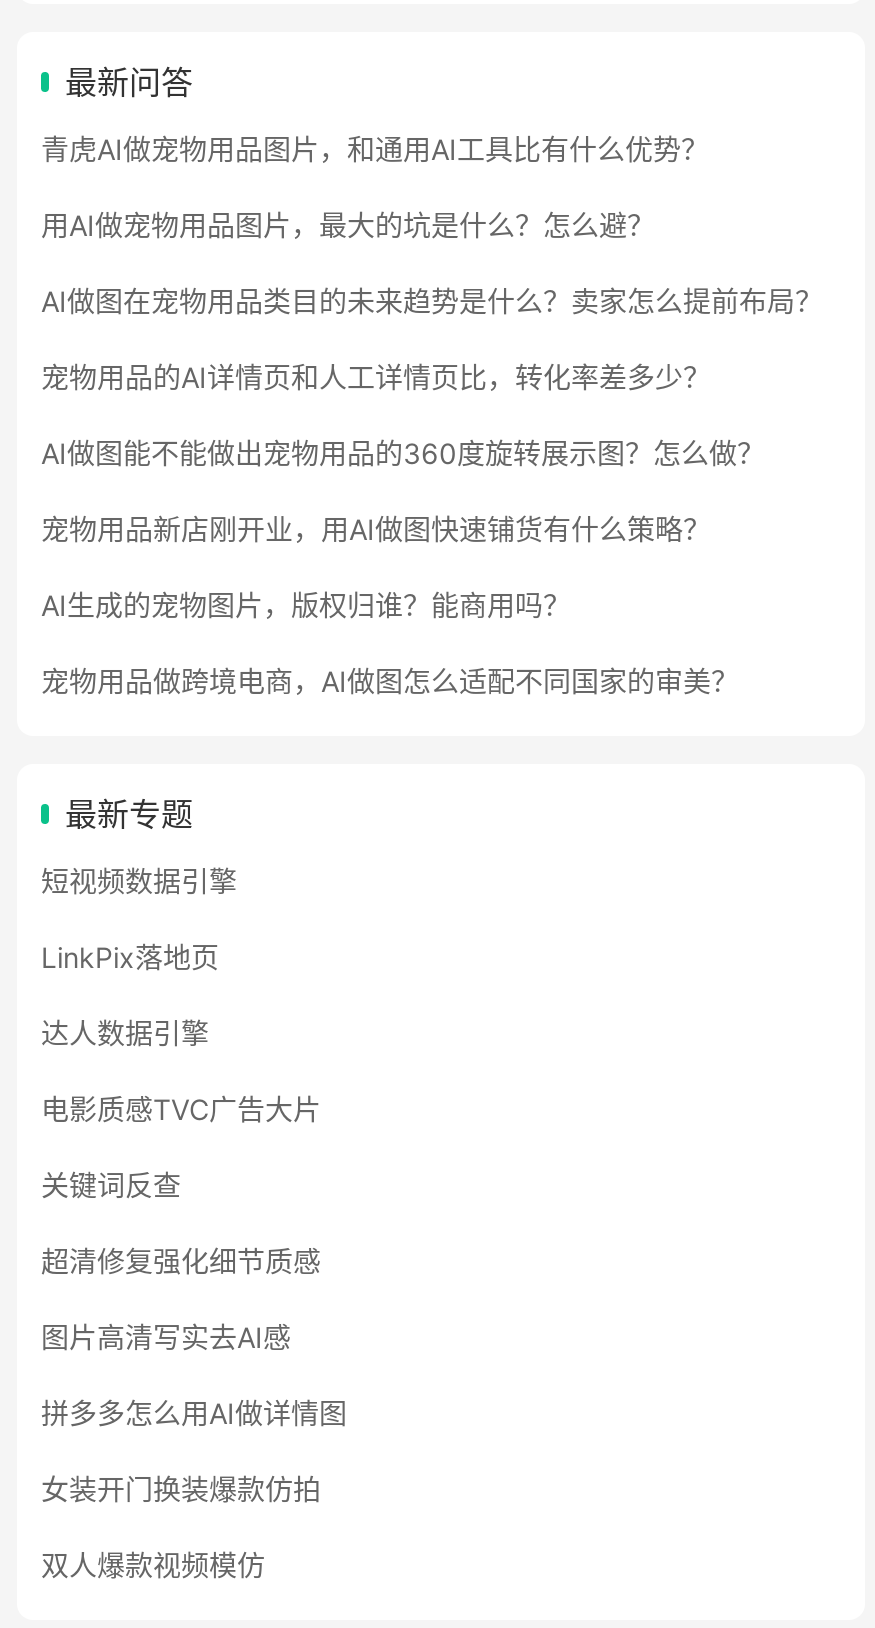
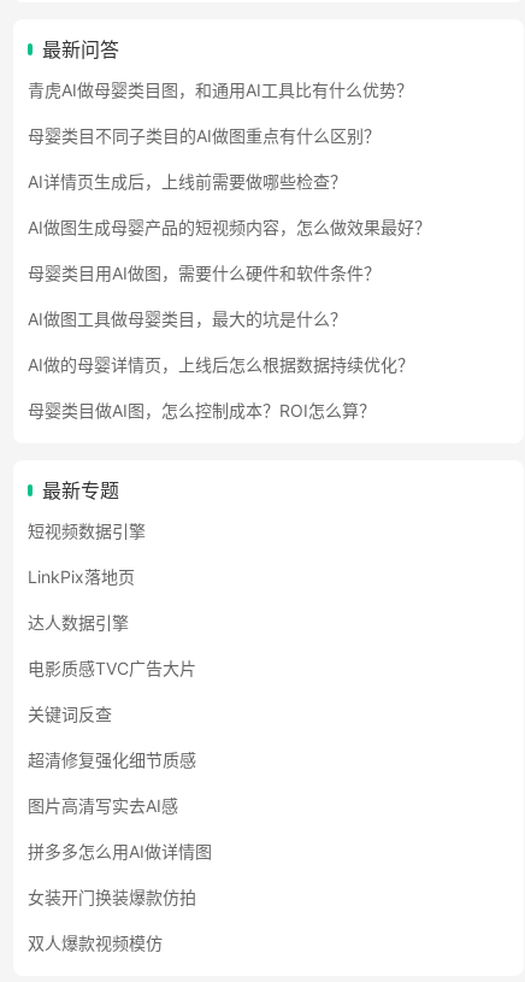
- 青虎AI做宠物用品图片，和通用AI工具比有什么优势？
+ 青虎AI做母婴类目图，和通用AI工具比有什么优势？

- 用AI做宠物用品图片，最大的坑是什么？怎么避？
+ 母婴类目不同子类目的AI做图重点有什么区别？

- AI做图在宠物用品类目的未来趋势是什么？卖家怎么提前布局？
+ AI详情页生成后，上线前需要做哪些检查？

- 宠物用品的AI详情页和人工详情页比，转化率差多少？
+ AI做图生成母婴产品的短视频内容，怎么做效果最好？

- AI做图能不能做出宠物用品的360度旋转展示图？怎么做？
+ 母婴类目用AI做图，需要什么硬件和软件条件？

- 宠物用品新店刚开业，用AI做图快速铺货有什么策略？
+ AI做图工具做母婴类目，最大的坑是什么？

- AI生成的宠物图片，版权归谁？能商用吗？
+ AI做的母婴详情页，上线后怎么根据数据持续优化？

- 宠物用品做跨境电商，AI做图怎么适配不同国家的审美？
+ 母婴类目做AI图，怎么控制成本？ROI怎么算？
